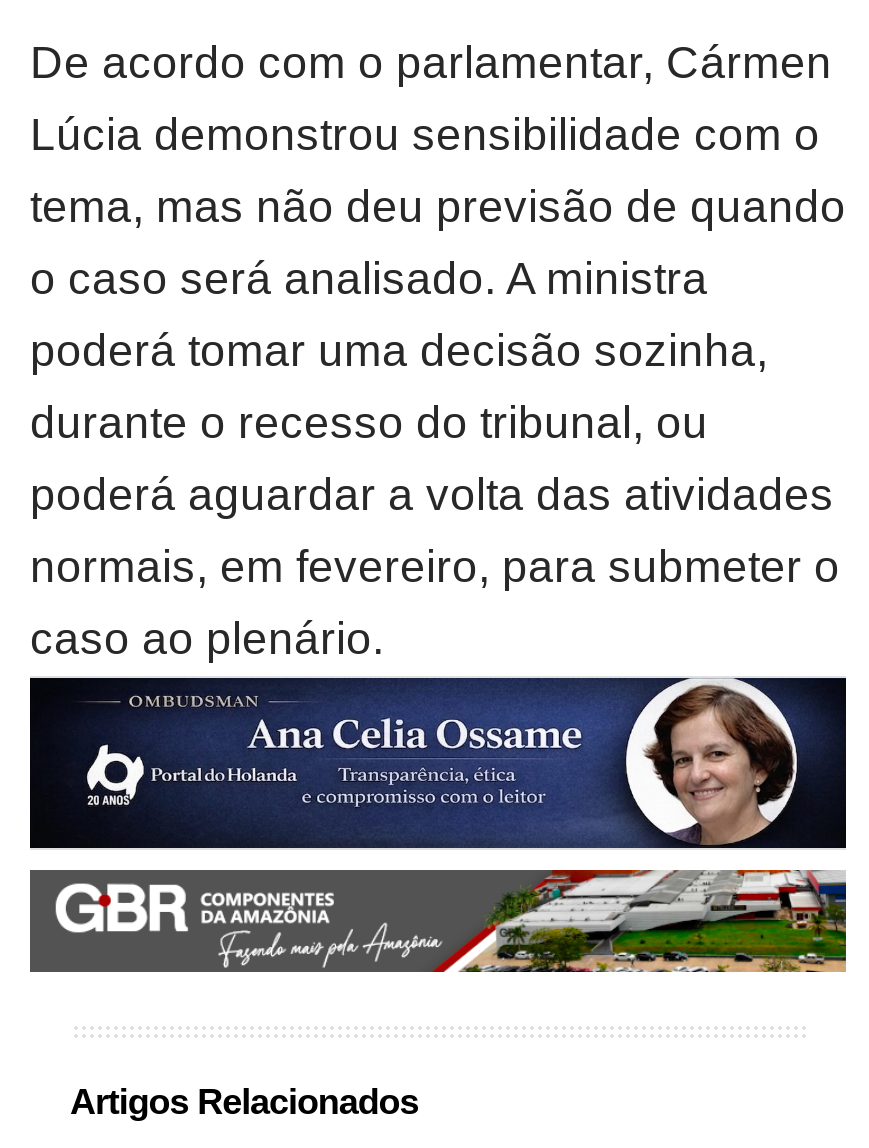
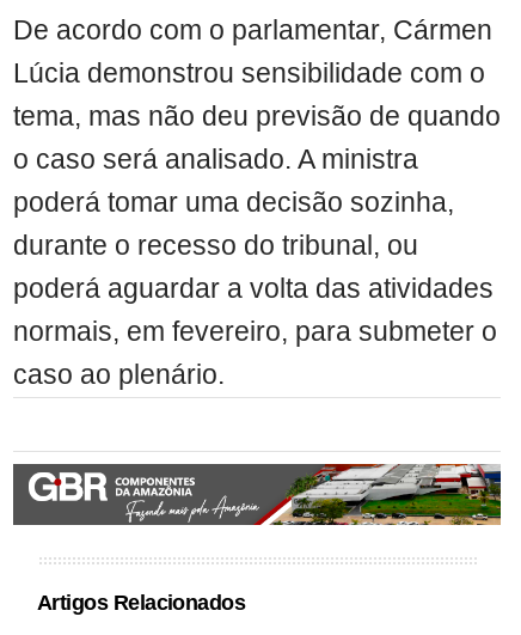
- [image]
